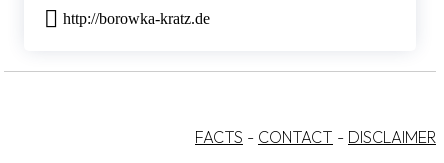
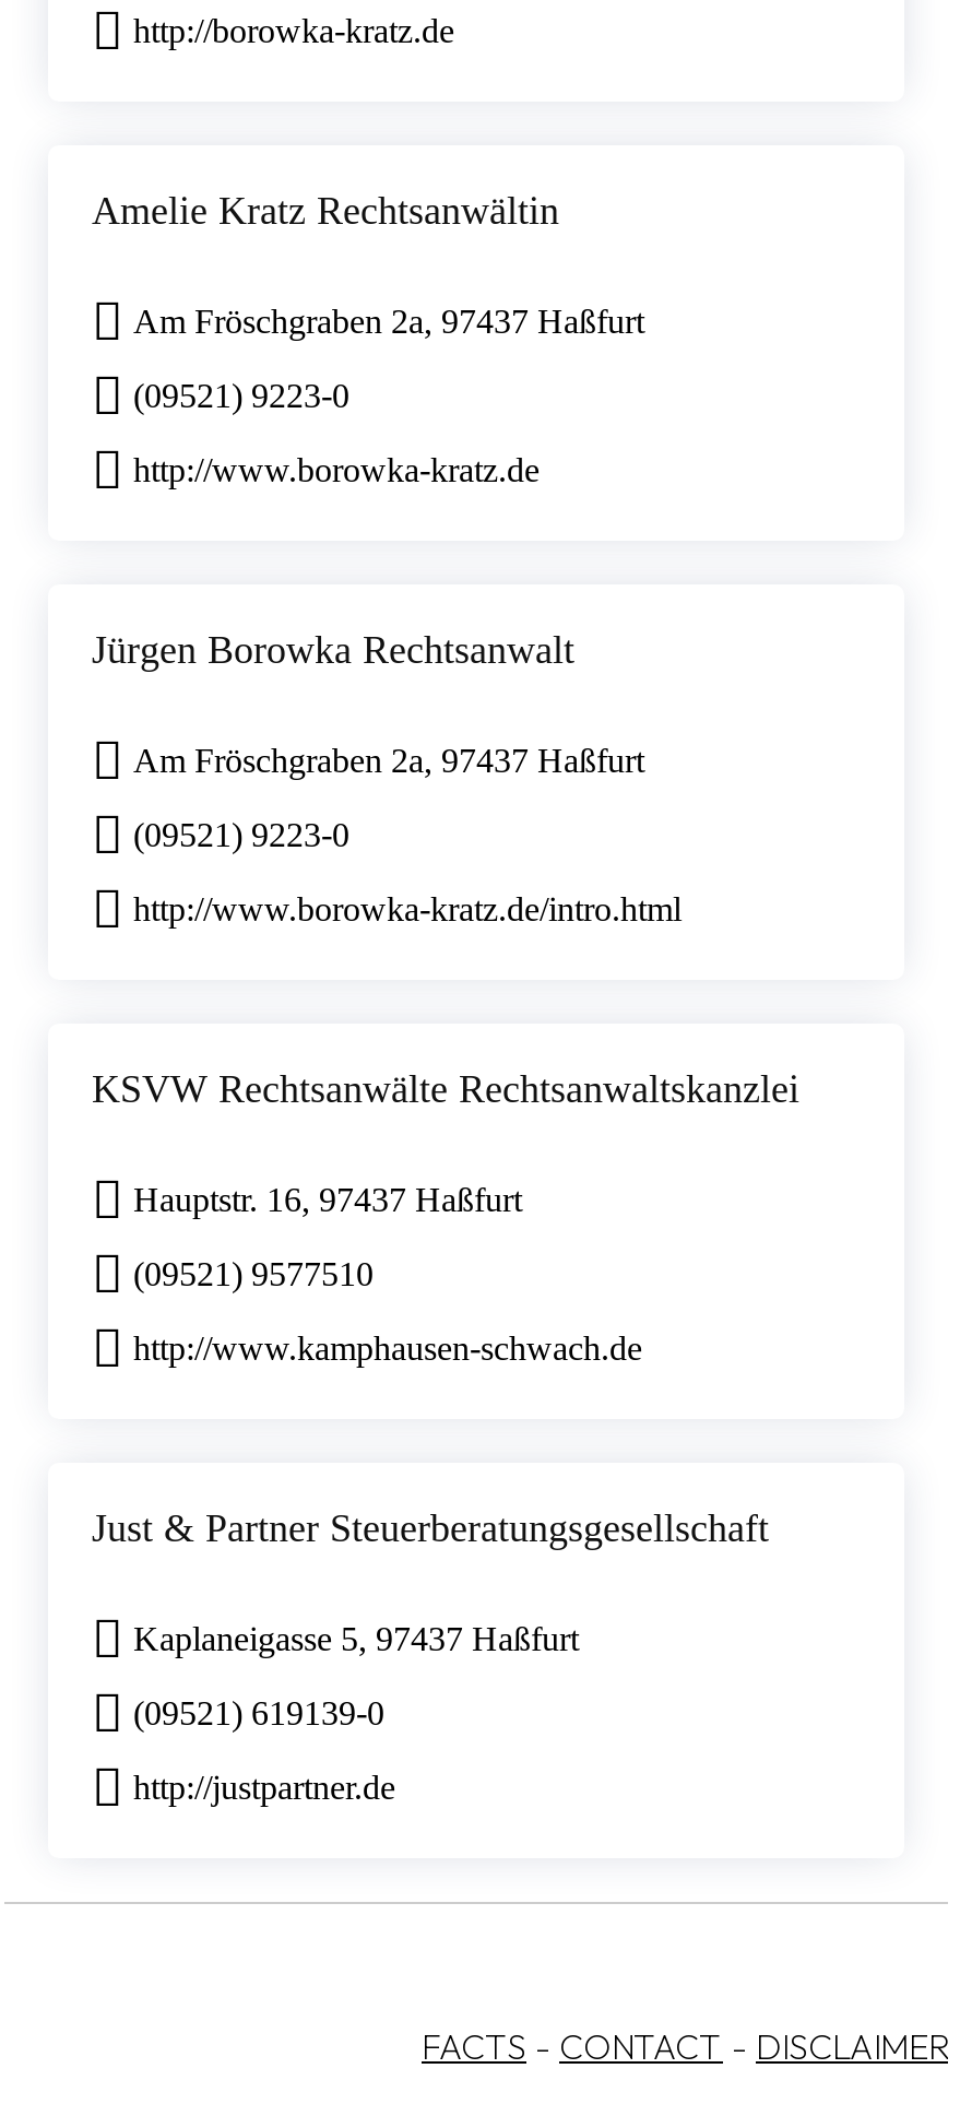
+ Amelie Kratz Rechtsanwältin
+ Am Fröschgraben 2a, 97437 Haßfurt
+ (09521) 9223-0
+ http://www.borowka-kratz.de

+ Jürgen Borowka Rechtsanwalt
+ Am Fröschgraben 2a, 97437 Haßfurt
+ (09521) 9223-0
+ http://www.borowka-kratz.de/intro.html

+ KSVW Rechtsanwälte Rechtsanwaltskanzlei
+ Hauptstr. 16, 97437 Haßfurt
+ (09521) 9577510
+ http://www.kamphausen-schwach.de

+ Just & Partner Steuerberatungsgesellschaft
+ Kaplaneigasse 5, 97437 Haßfurt
+ (09521) 619139-0
+ http://justpartner.de
